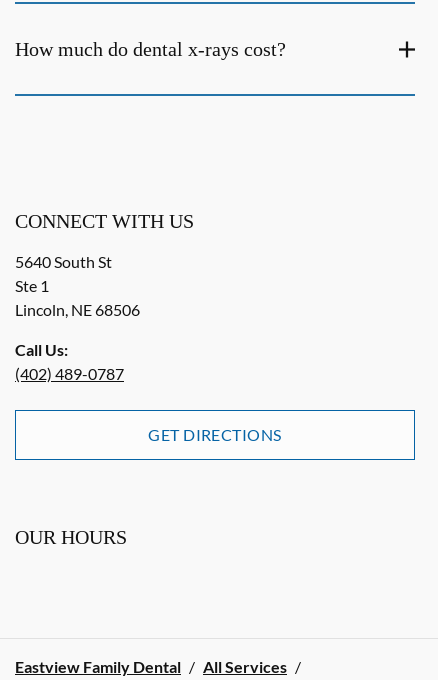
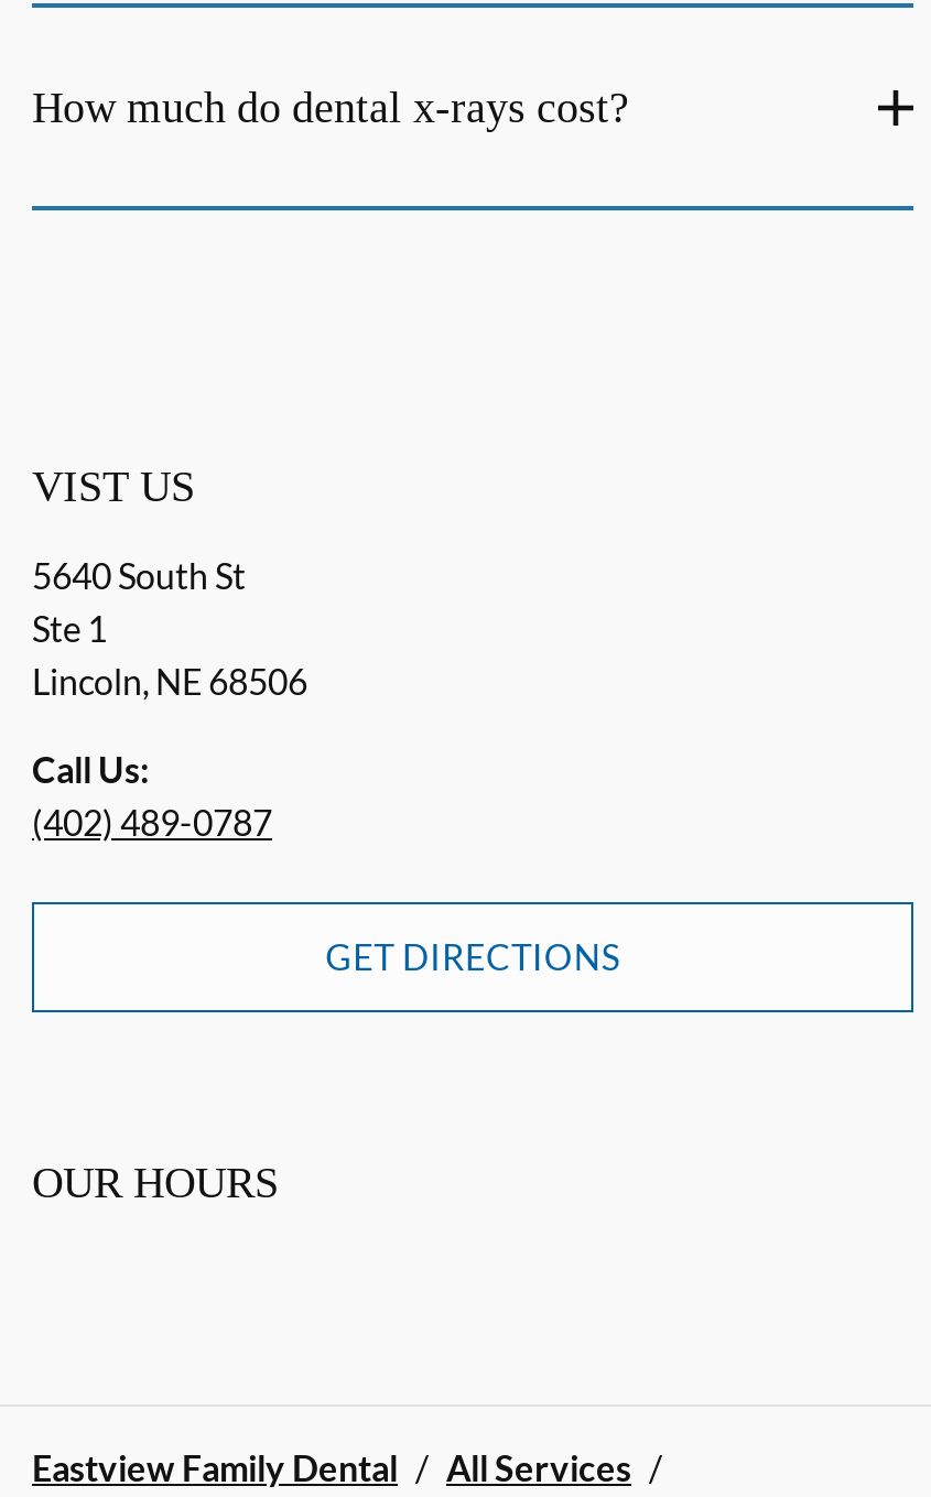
- CONNECT WITH US
+ VIST US
